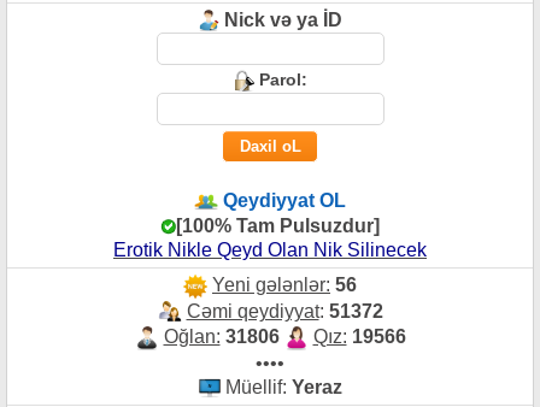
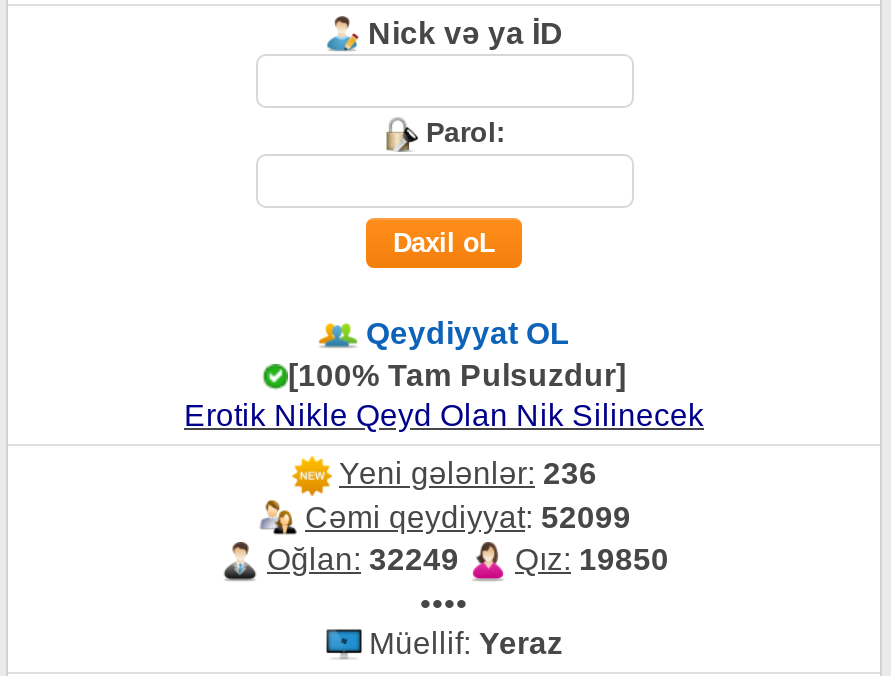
- Yeni gələnlər: 56
+ Yeni gələnlər: 236

- Cəmi qeydiyyat: 51372
+ Cəmi qeydiyyat: 52099

- Oğlan: 31806
+ Oğlan: 32249

- Qız: 19566
+ Qız: 19850
